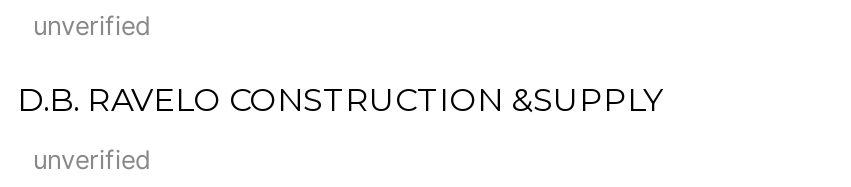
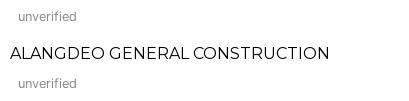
- D.B. RAVELO CONSTRUCTION &SUPPLY
+ ALANGDEO GENERAL CONSTRUCTION
